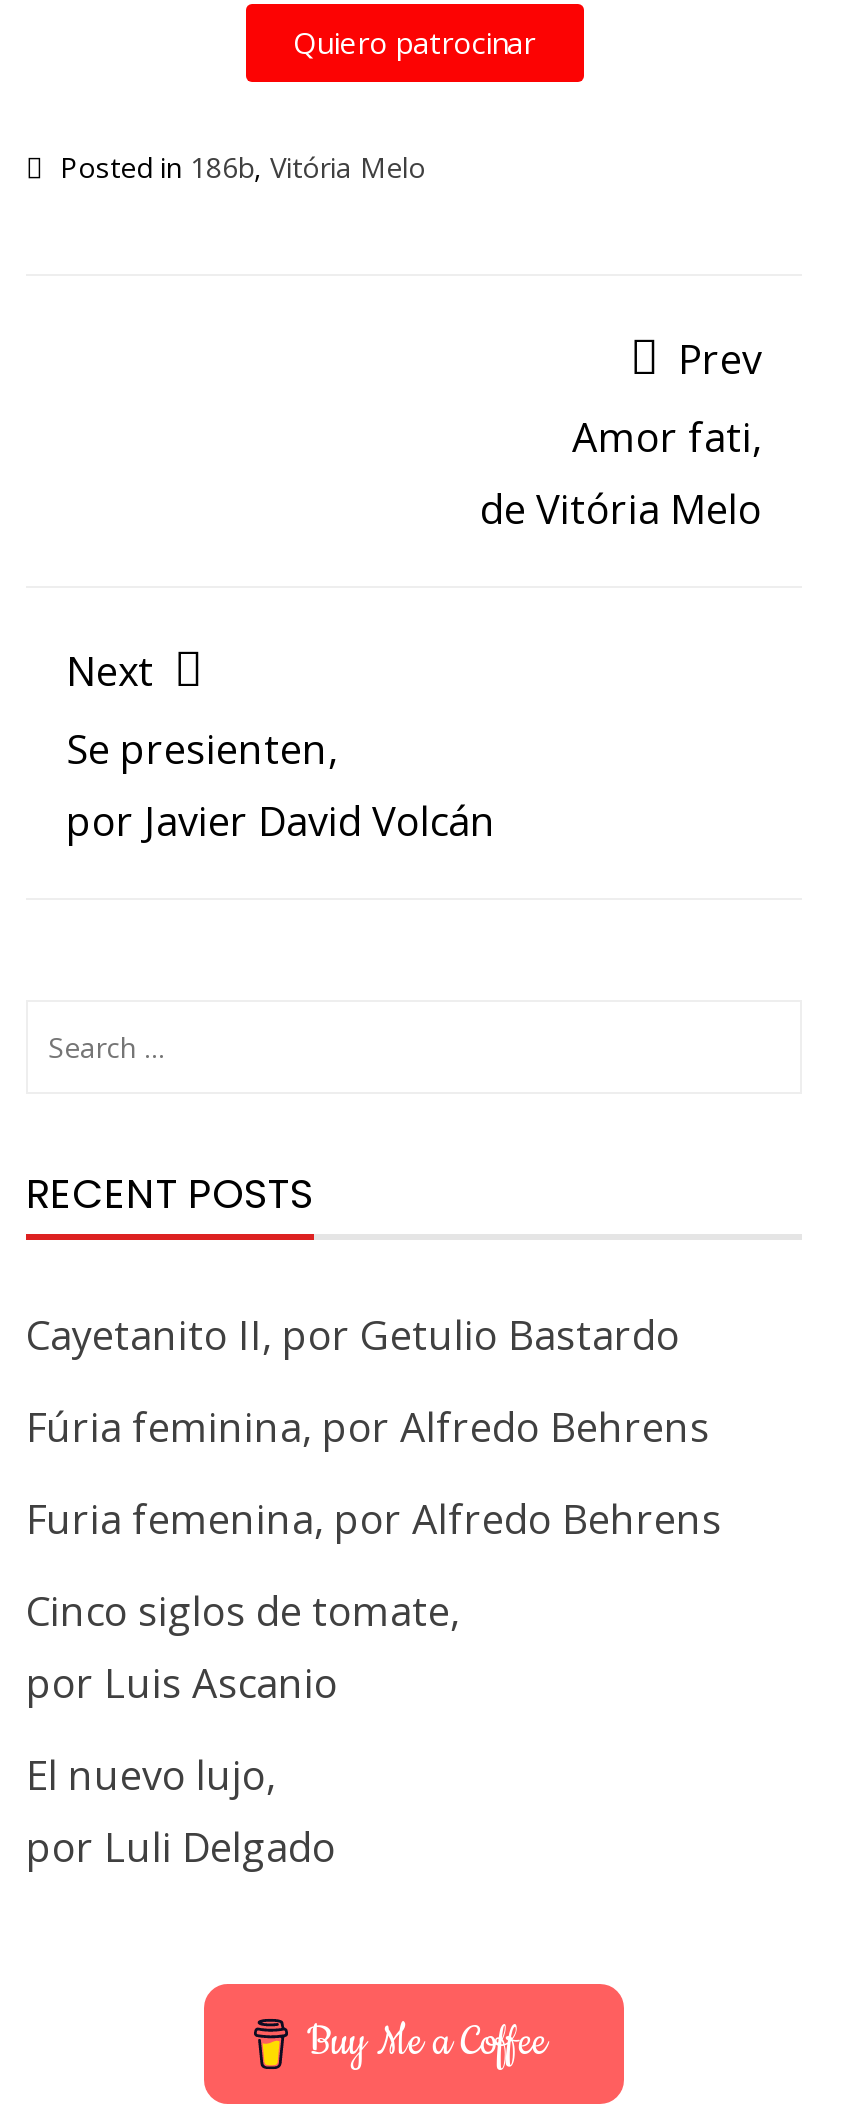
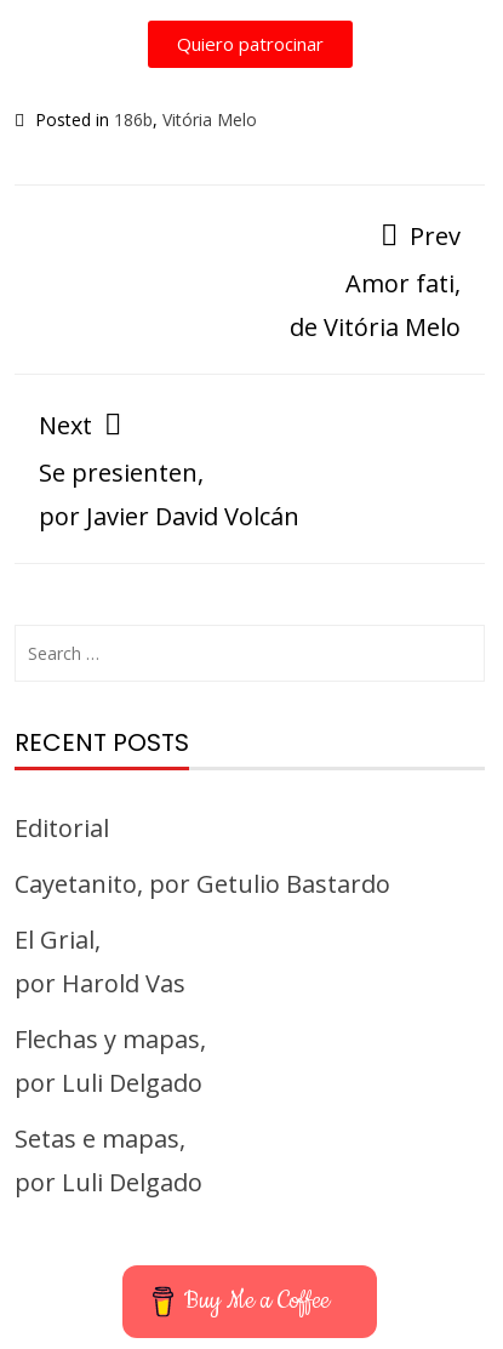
- Cayetanito II, por Getulio Bastardo
+ Editorial

- Fúria feminina, por Alfredo Behrens
+ Cayetanito, por Getulio Bastardo

- Furia femenina, por Alfredo Behrens
+ El Grial,
+ por Harold Vas

- Cinco siglos de tomate,
- por Luis Ascanio
+ Flechas y mapas,
+ por Luli Delgado

- El nuevo lujo,
+ Setas e mapas,
